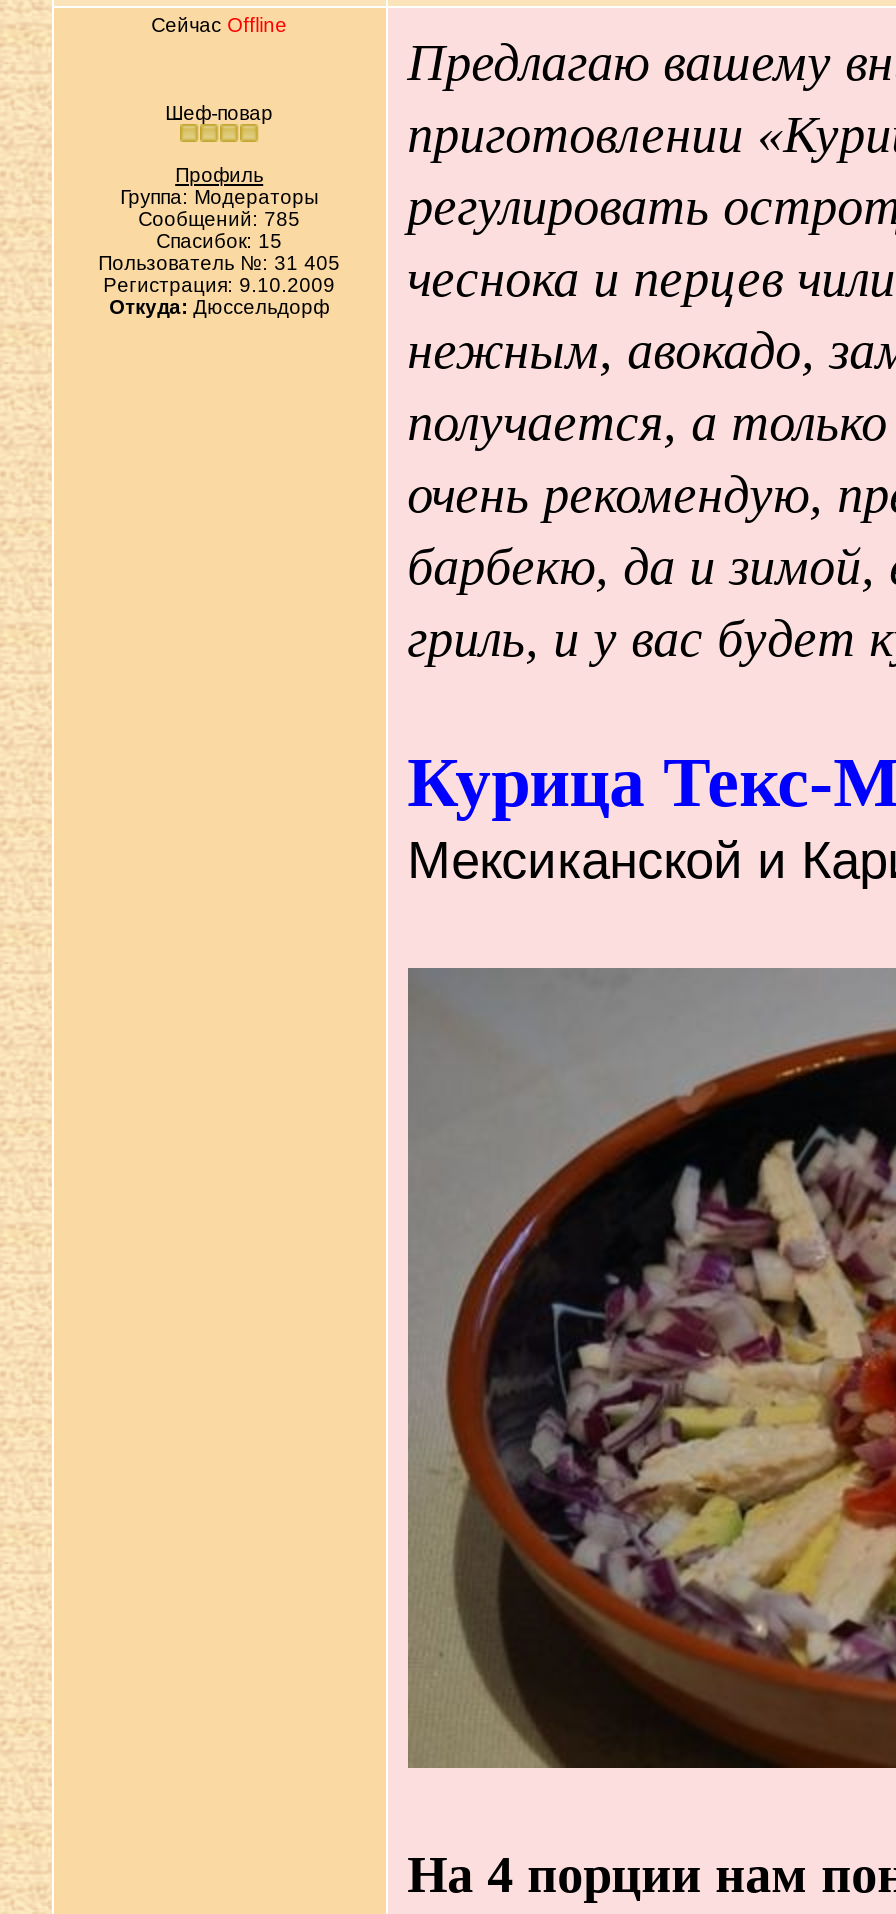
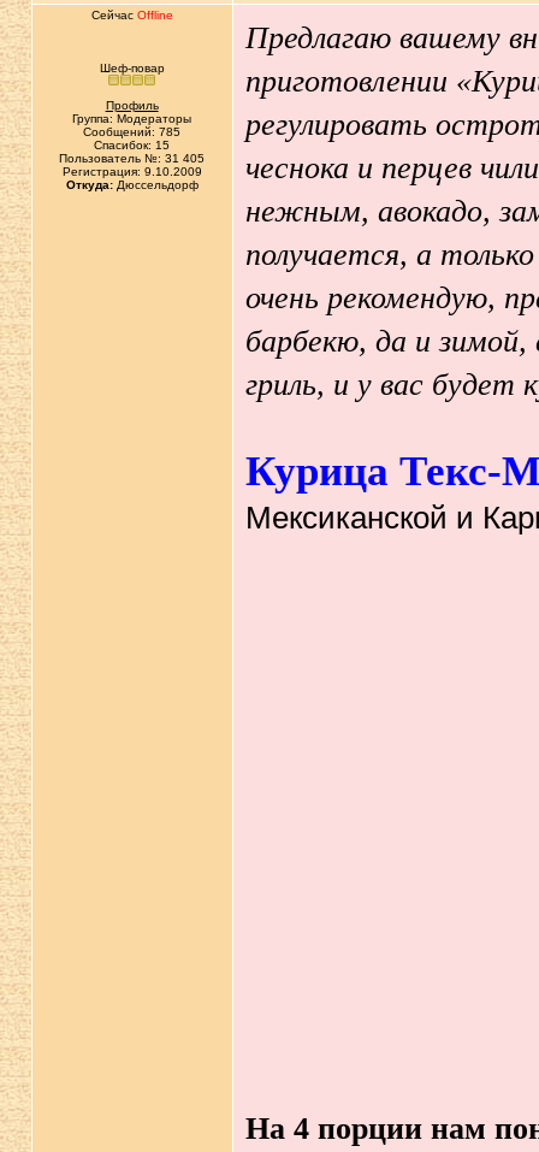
- [image]
